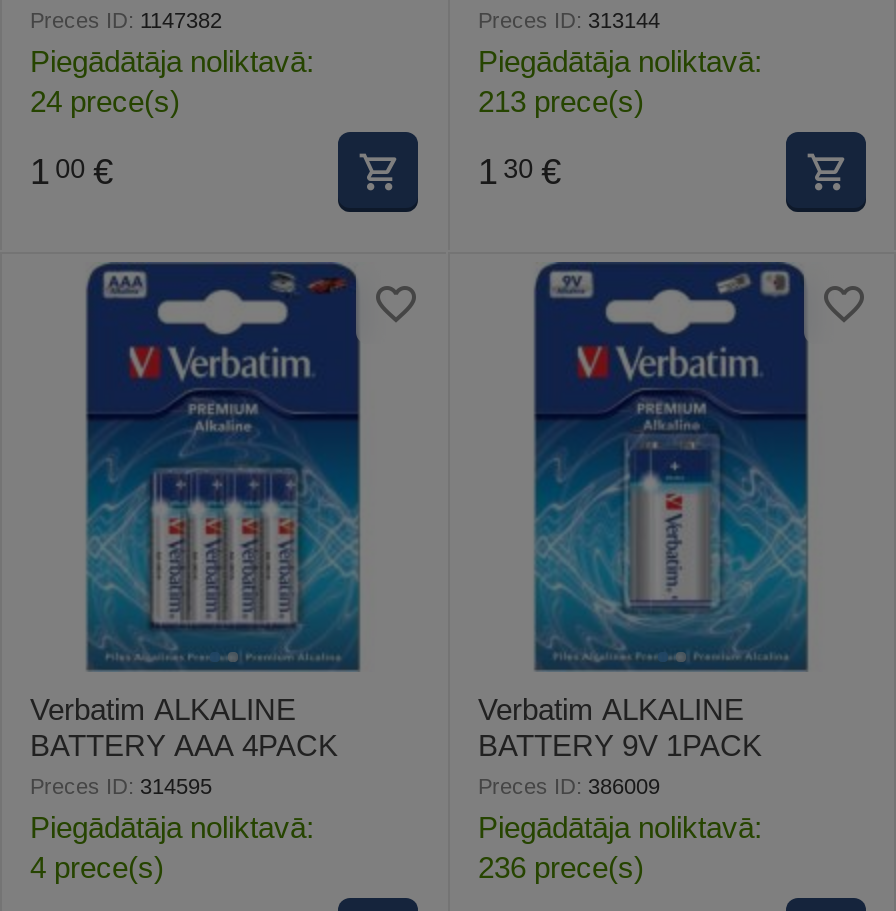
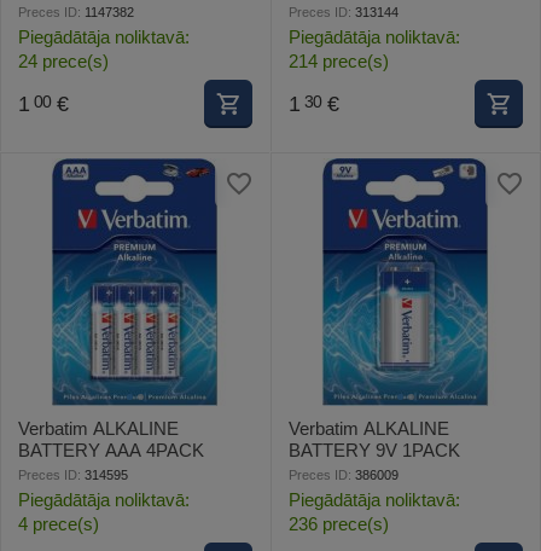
- 213 prece(s)
+ 214 prece(s)
